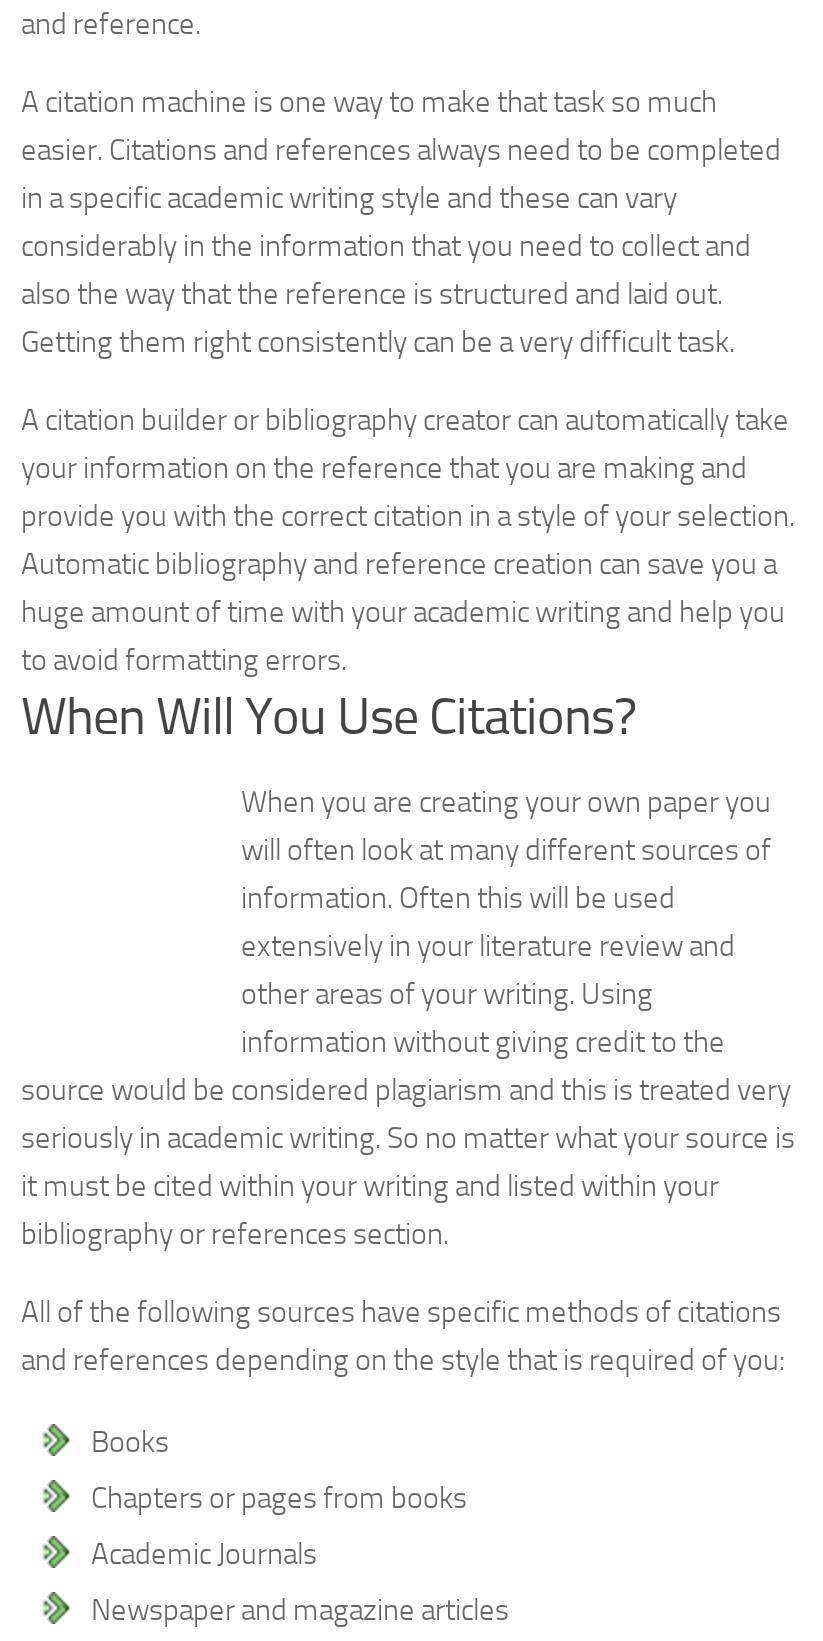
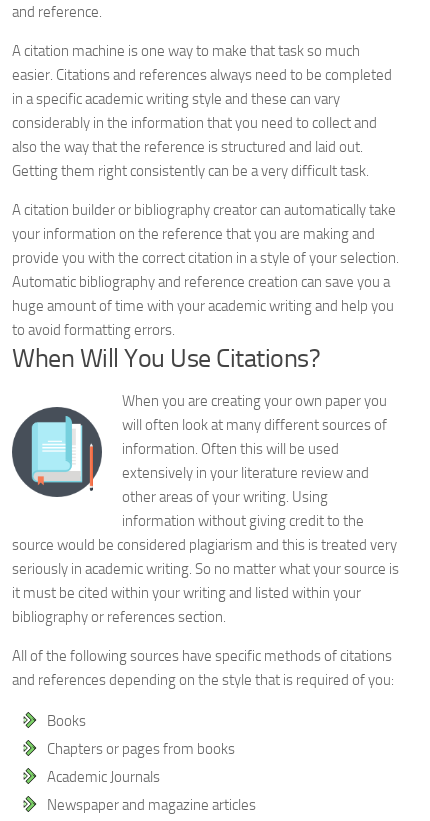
+ [image]
